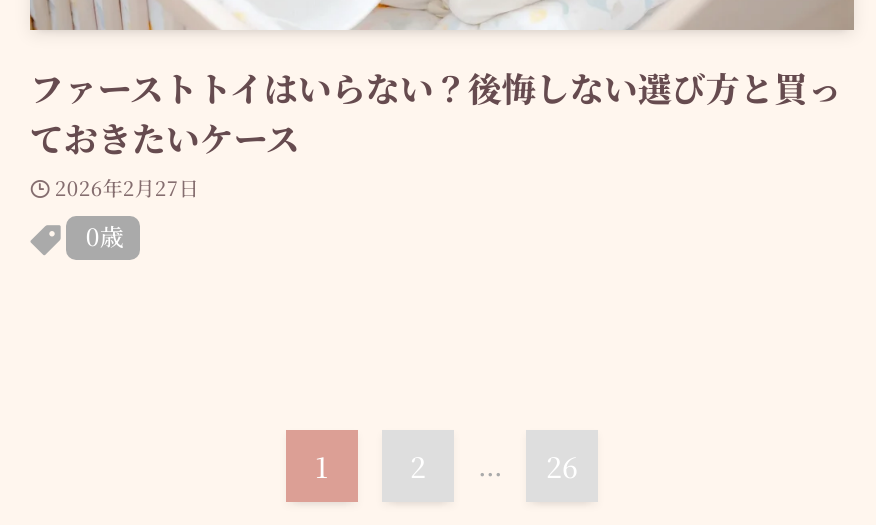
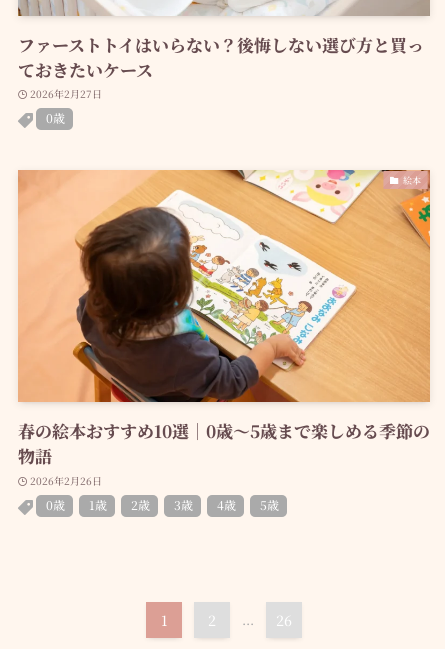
+ 春の絵本おすすめ10選｜0歳〜5歳まで楽しめる季節の
+ 物語
+ 2026年2月26日
+ 0歳
+ 1歳
+ 2歳
+ 3歳
+ 4歳
+ 5歳

+ [image]
+ 絵本
